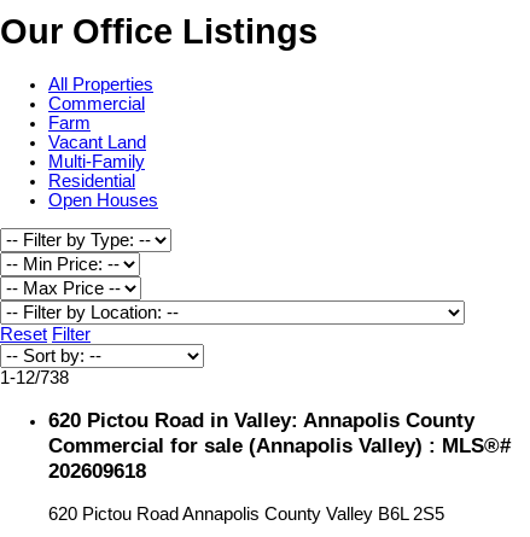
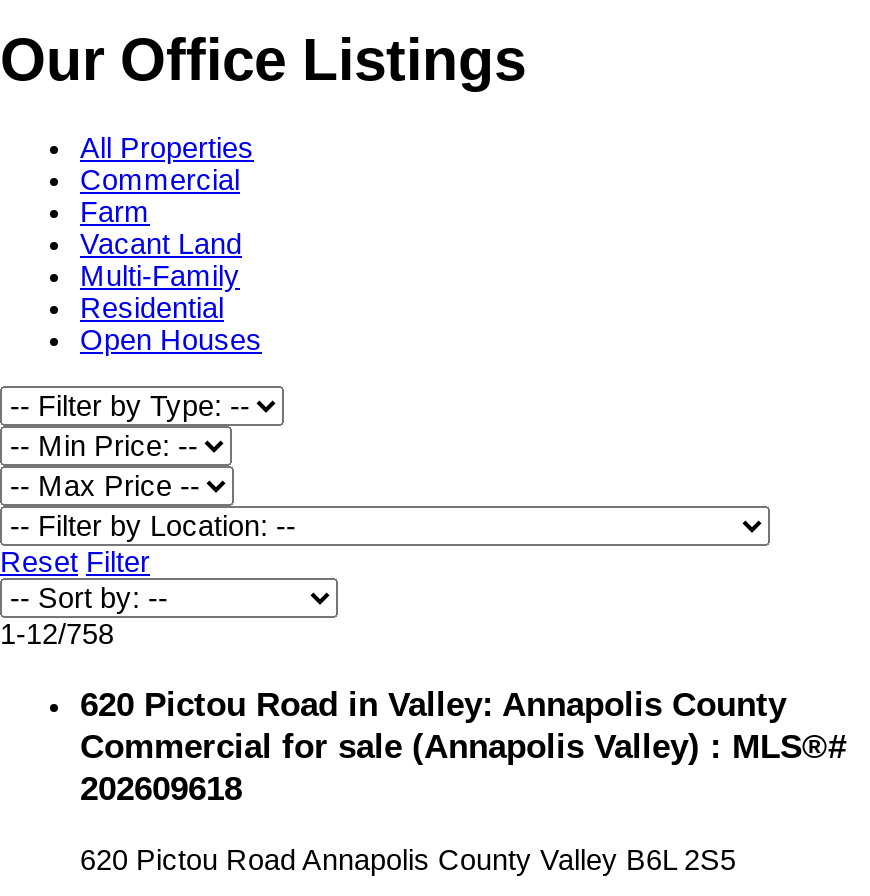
- 1-12/738
+ 1-12/758
